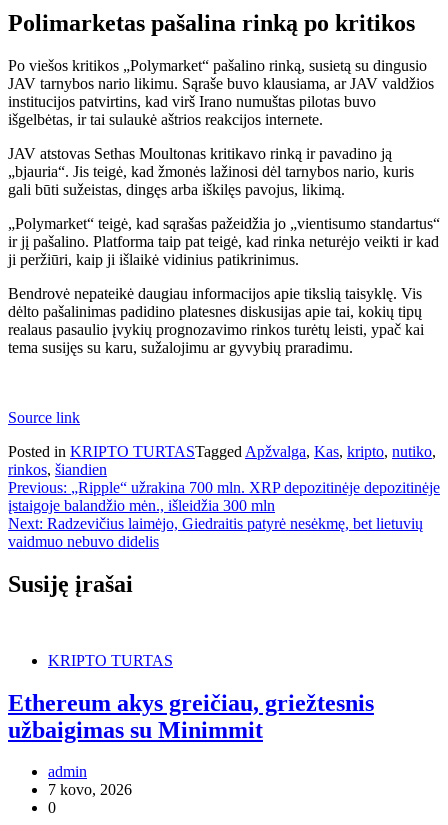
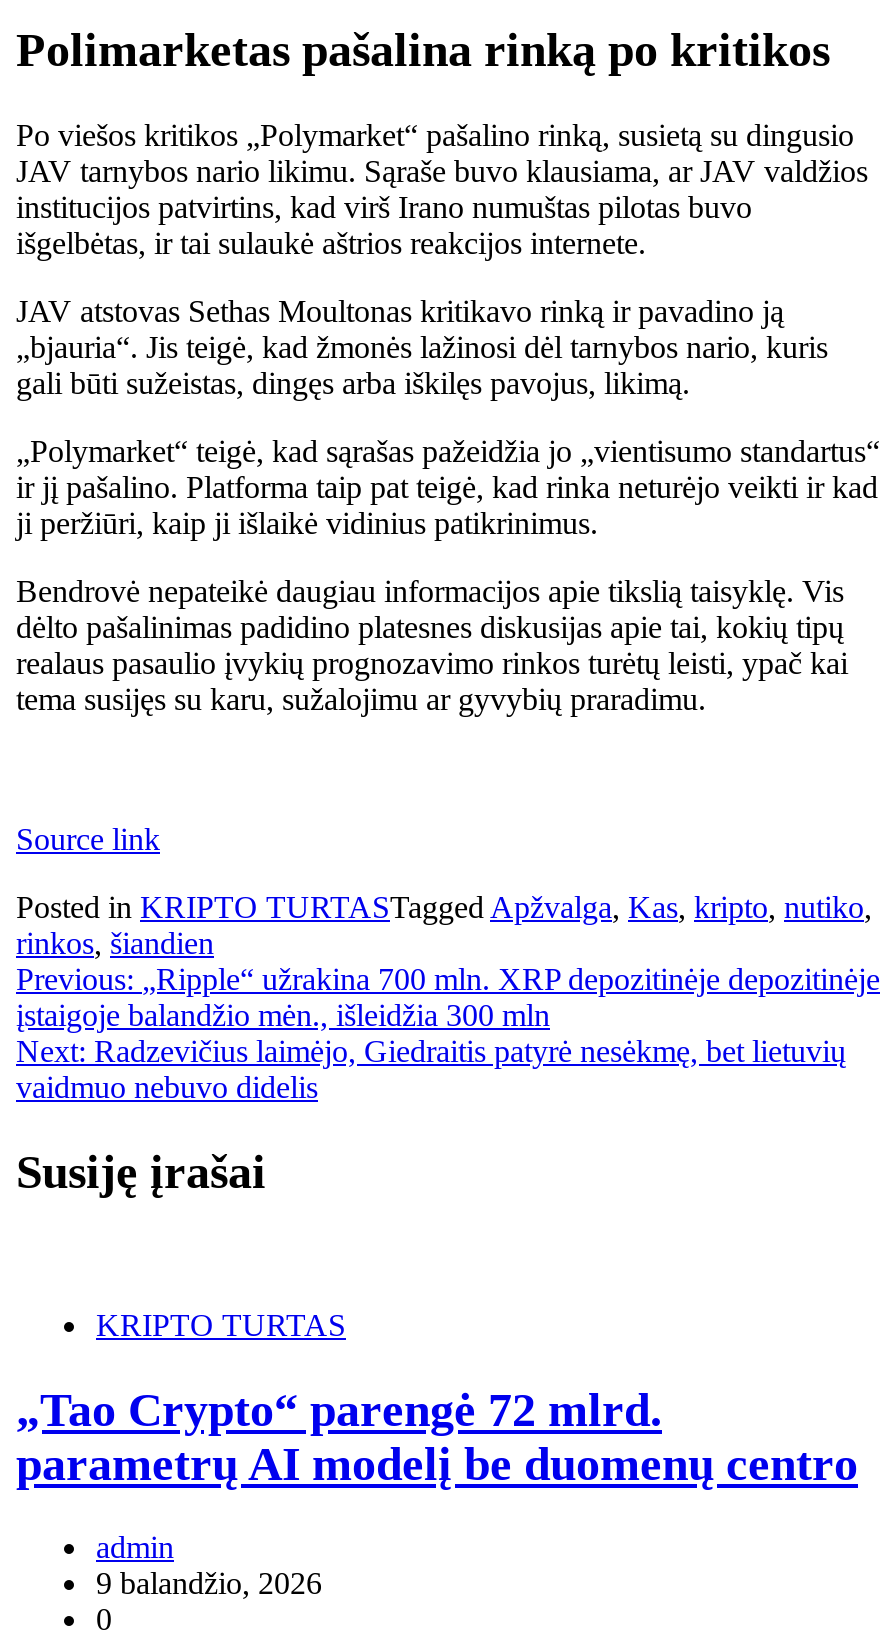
- Ethereum akys greičiau, griežtesnis
- užbaigimas su Minimmit
+ „Tao Crypto“ parengė 72 mlrd.
+ parametrų AI modelį be duomenų centro

- 7 kovo, 2026
+ 9 balandžio, 2026
